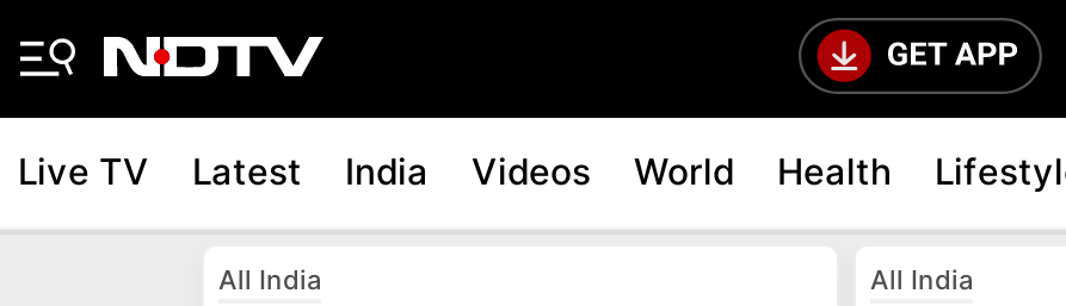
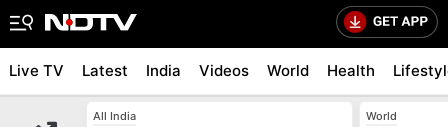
- All India
+ World
